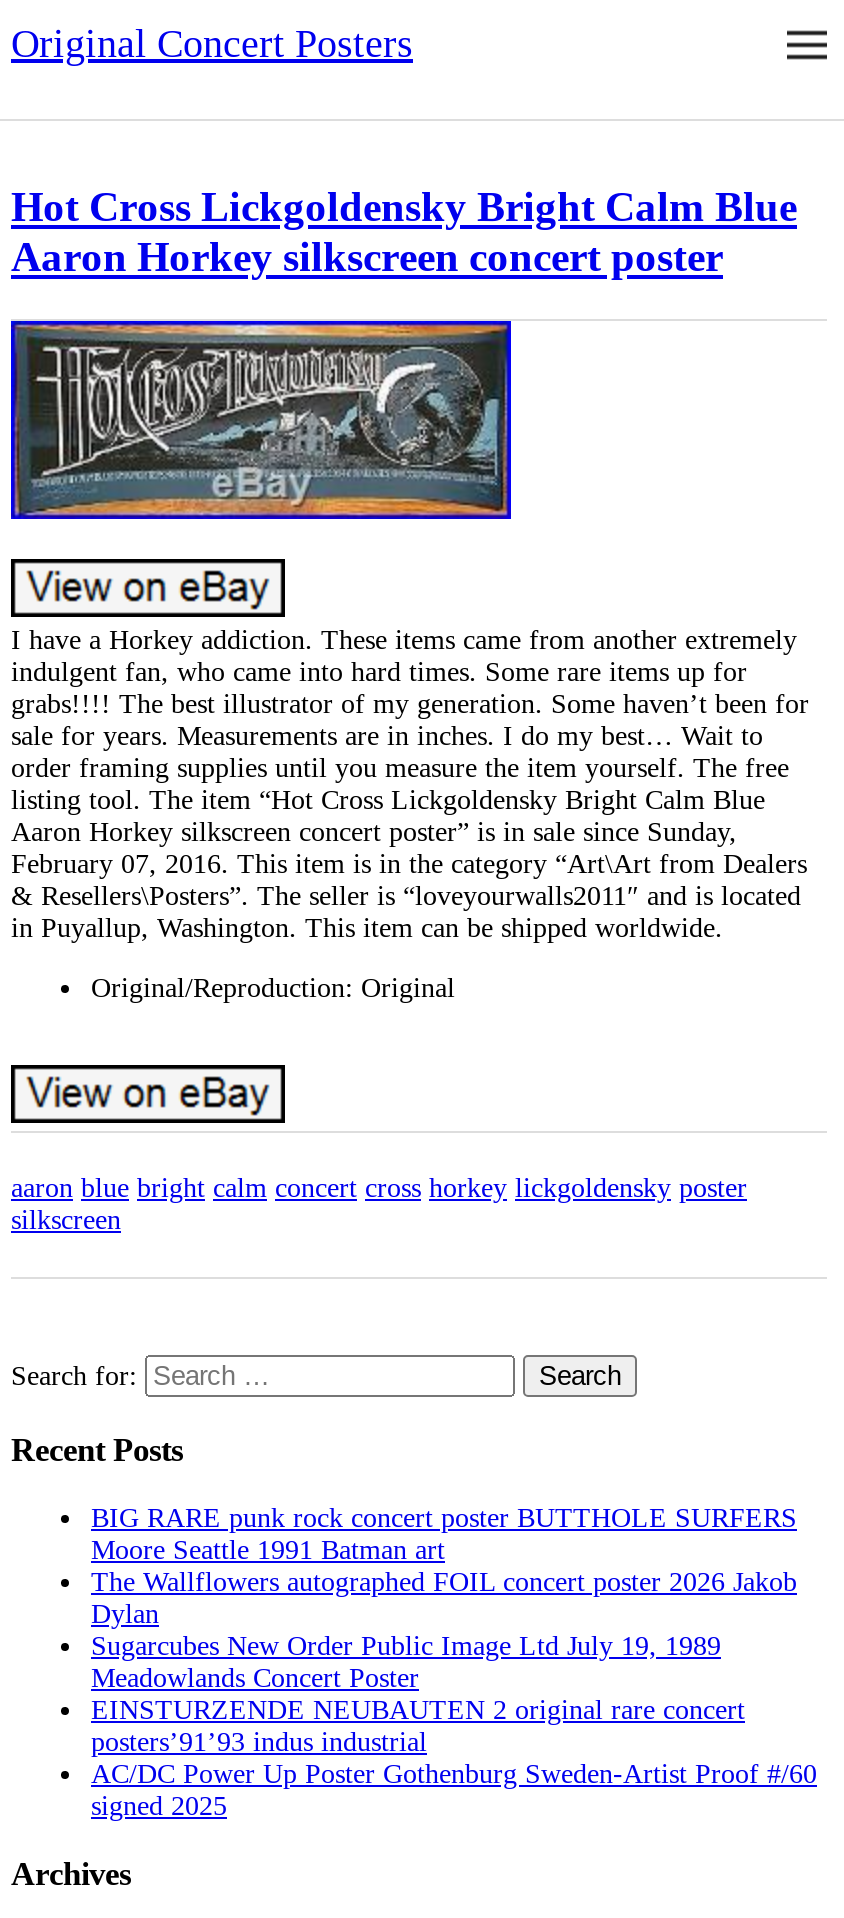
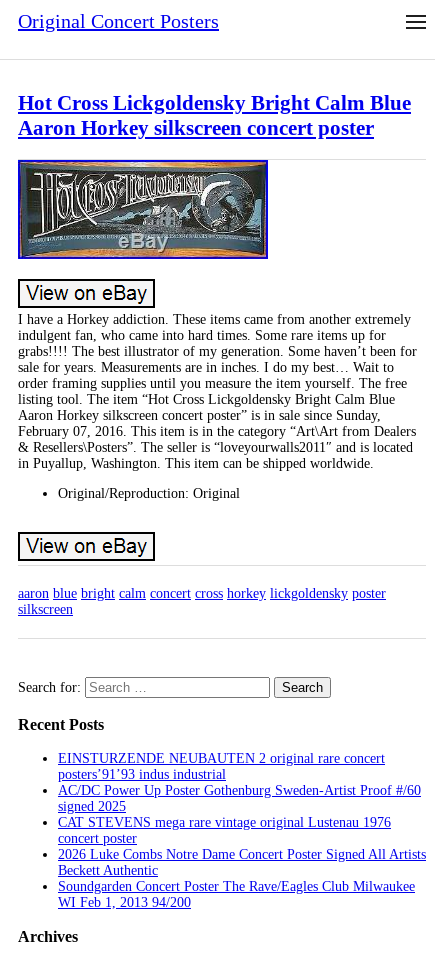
- BIG RARE punk rock concert poster BUTTHOLE SURFERS
- Moore Seattle 1991 Batman art
- The Wallflowers autographed FOIL concert poster 2026 Jakob
- Dylan
- Sugarcubes New Order Public Image Ltd July 19, 1989
- Meadowlands Concert Poster

moved up: EINSTURZENDE NEUBAUTEN 2 original rare concert | posters’91’93 indus industrial | AC/DC Power Up Poster Gothenburg Sweden-Artist Proof #/60 | signed 2025

+ CAT STEVENS mega rare vintage original Lustenau 1976
+ concert poster
+ 2026 Luke Combs Notre Dame Concert Poster Signed All Artists
+ Beckett Authentic
+ Soundgarden Concert Poster The Rave/Eagles Club Milwaukee
+ WI Feb 1, 2013 94/200
